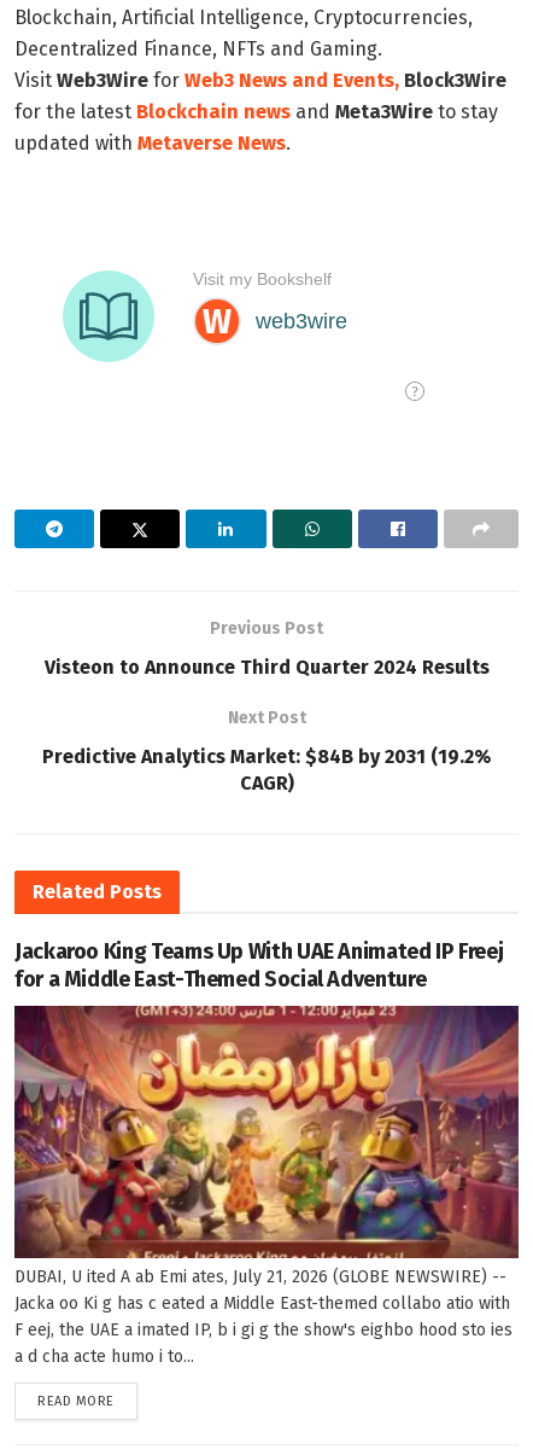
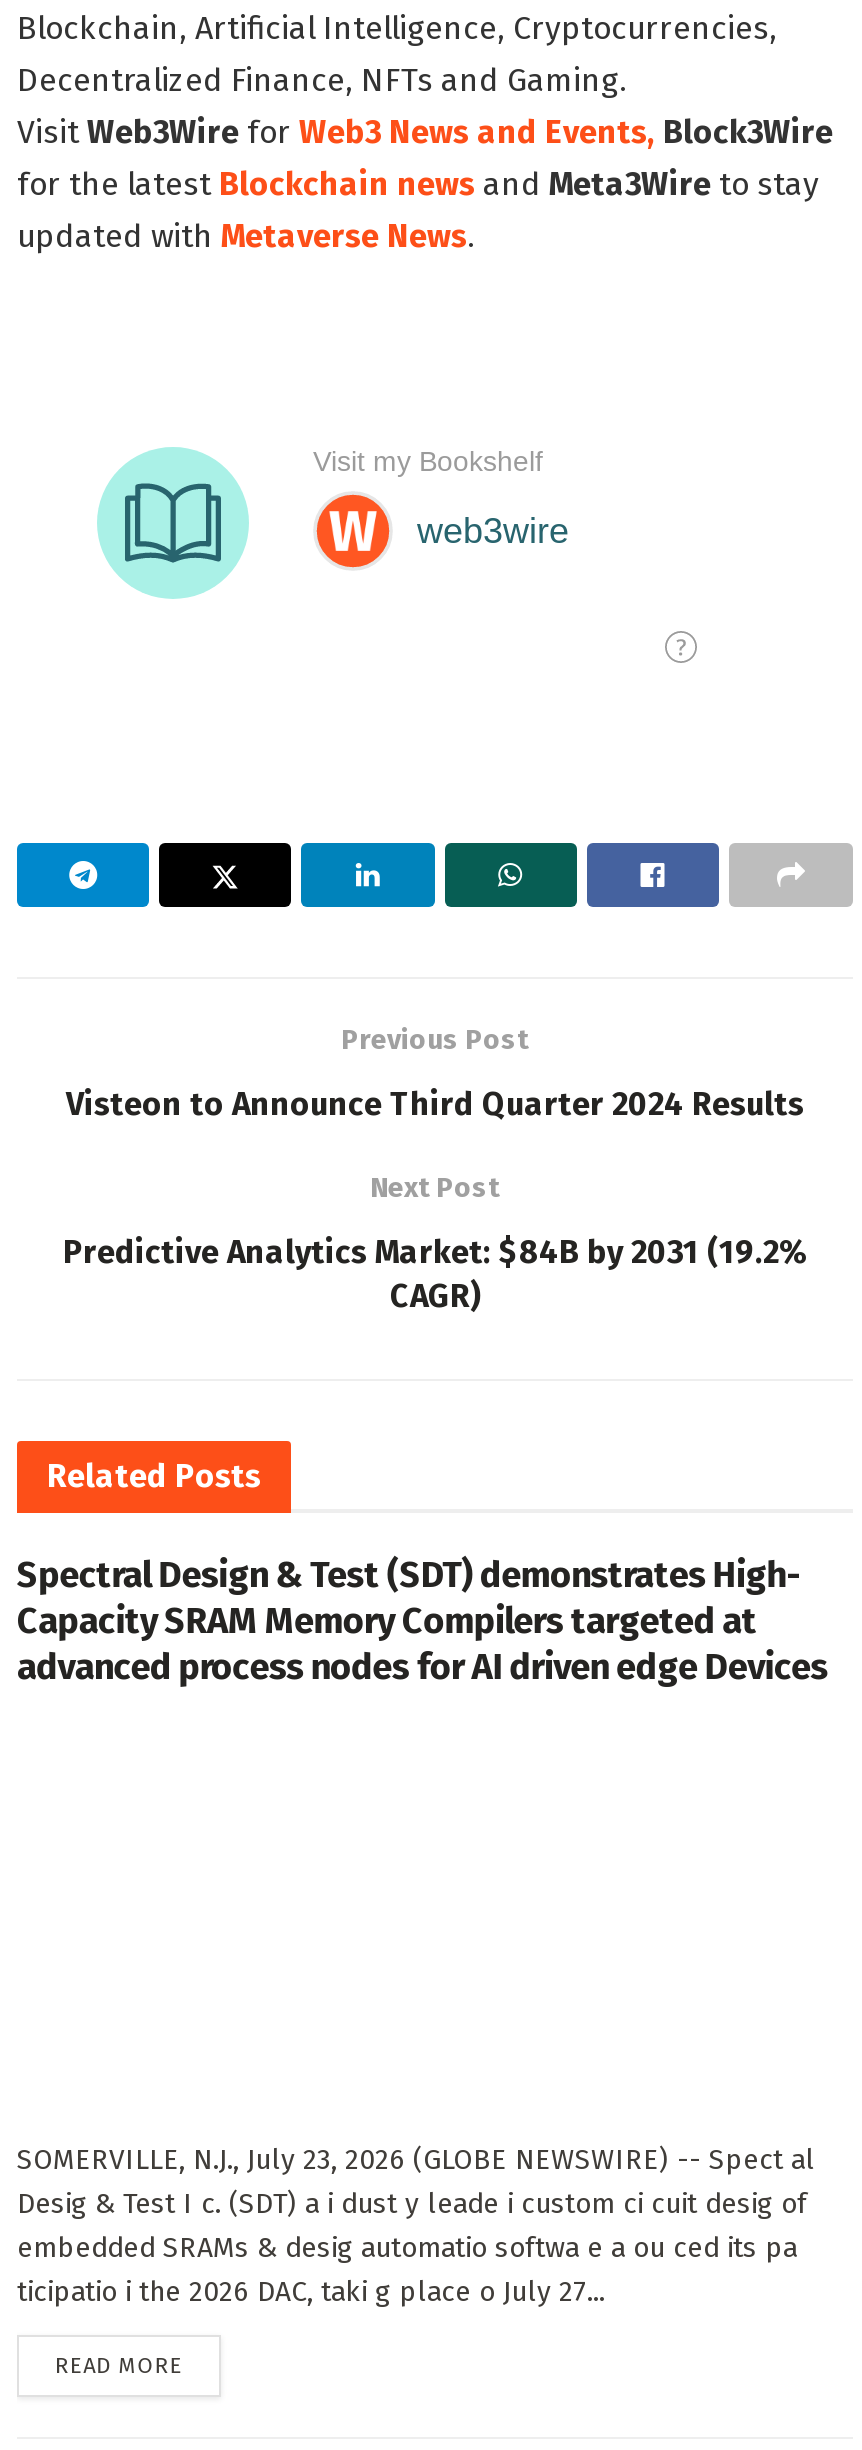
- Jackaroo King Teams Up With UAE Animated IP Freej
- for a Middle East-Themed Social Adventure
+ Spectral Design & Test (SDT) demonstrates High-
+ Capacity SRAM Memory Compilers targeted at
+ advanced process nodes for AI driven edge Devices

- [image]

- DUBAI, U ited A ab Emi ates, July 21, 2026 (GLOBE NEWSWIRE) --
- Jacka oo Ki g has c eated a Middle East-themed collabo atio with
- F eej, the UAE a imated IP, b i gi g the show's eighbo hood sto ies
- a d cha acte humo i to...
+ SOMERVILLE, N.J., July 23, 2026 (GLOBE NEWSWIRE) -- Spect al
+ Desig & Test I c. (SDT) a i dust y leade i custom ci cuit desig of
+ embedded SRAMs & desig automatio softwa e a ou ced its pa
+ ticipatio i the 2026 DAC, taki g place o July 27...
